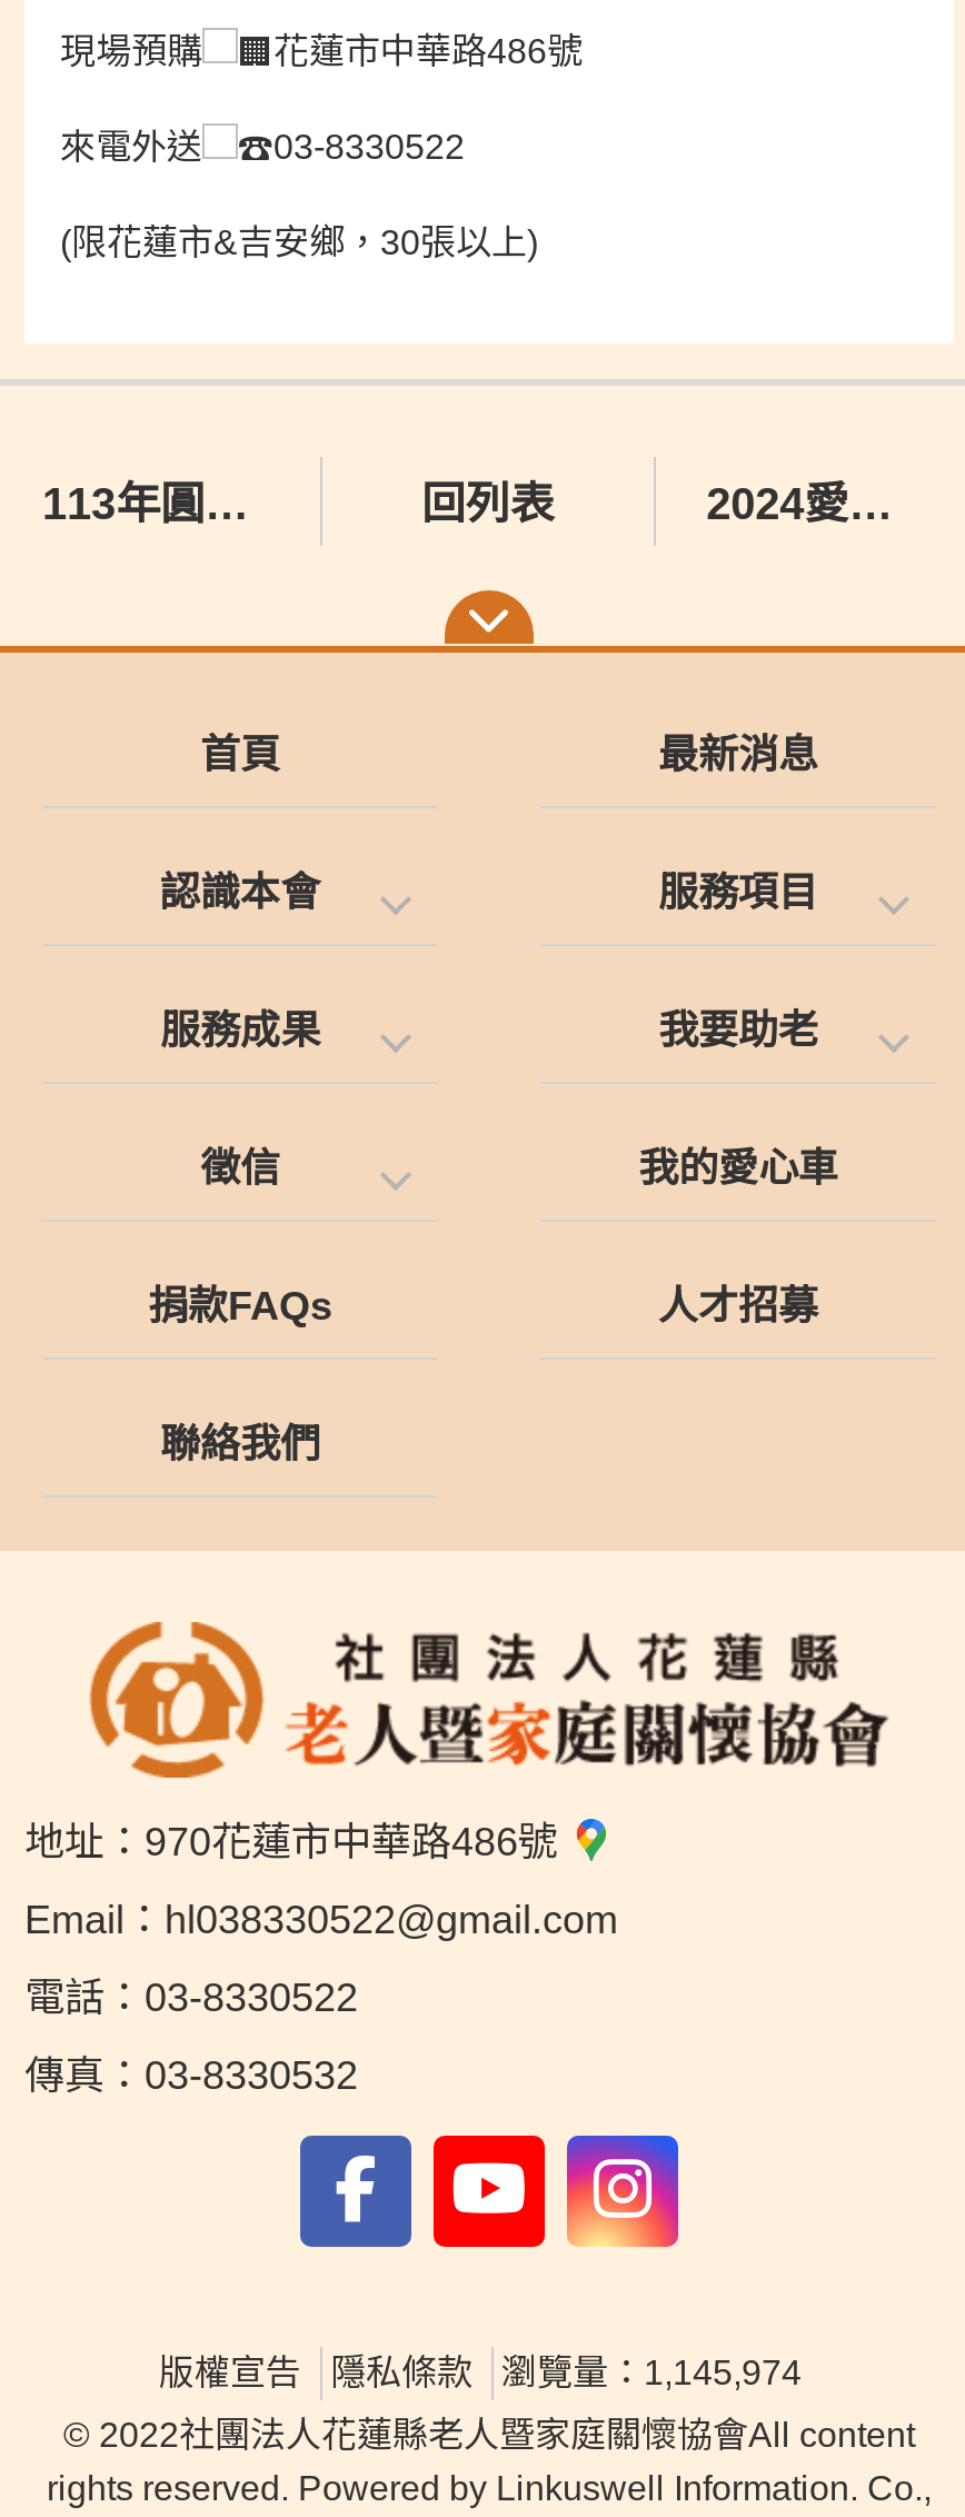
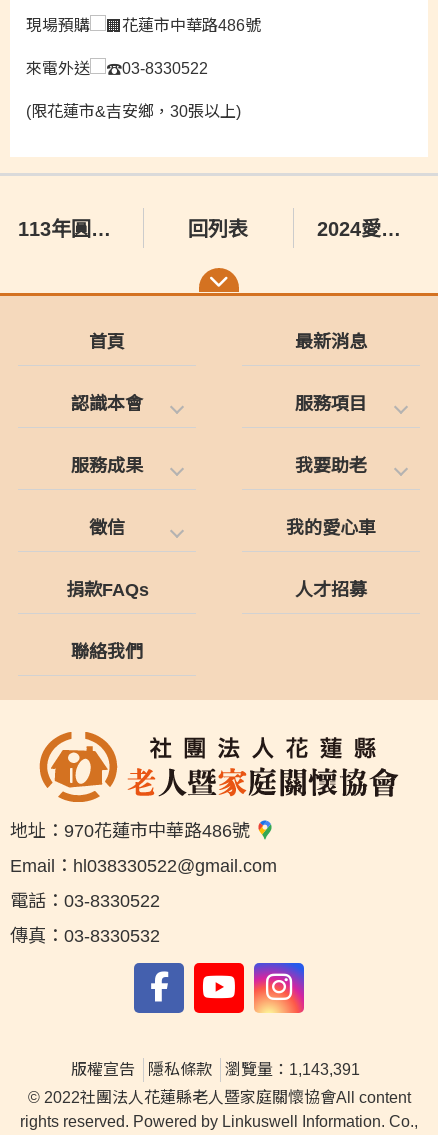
- 版權宣告 隱私條款 瀏覽量：1,145,974
+ 版權宣告 隱私條款 瀏覽量：1,143,391
